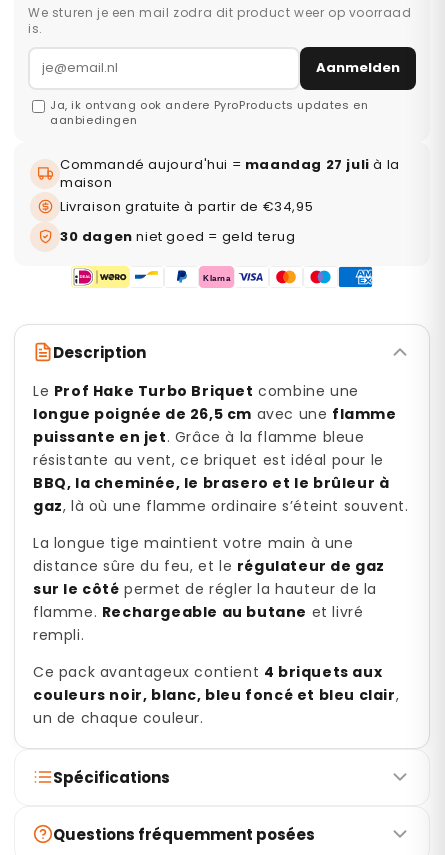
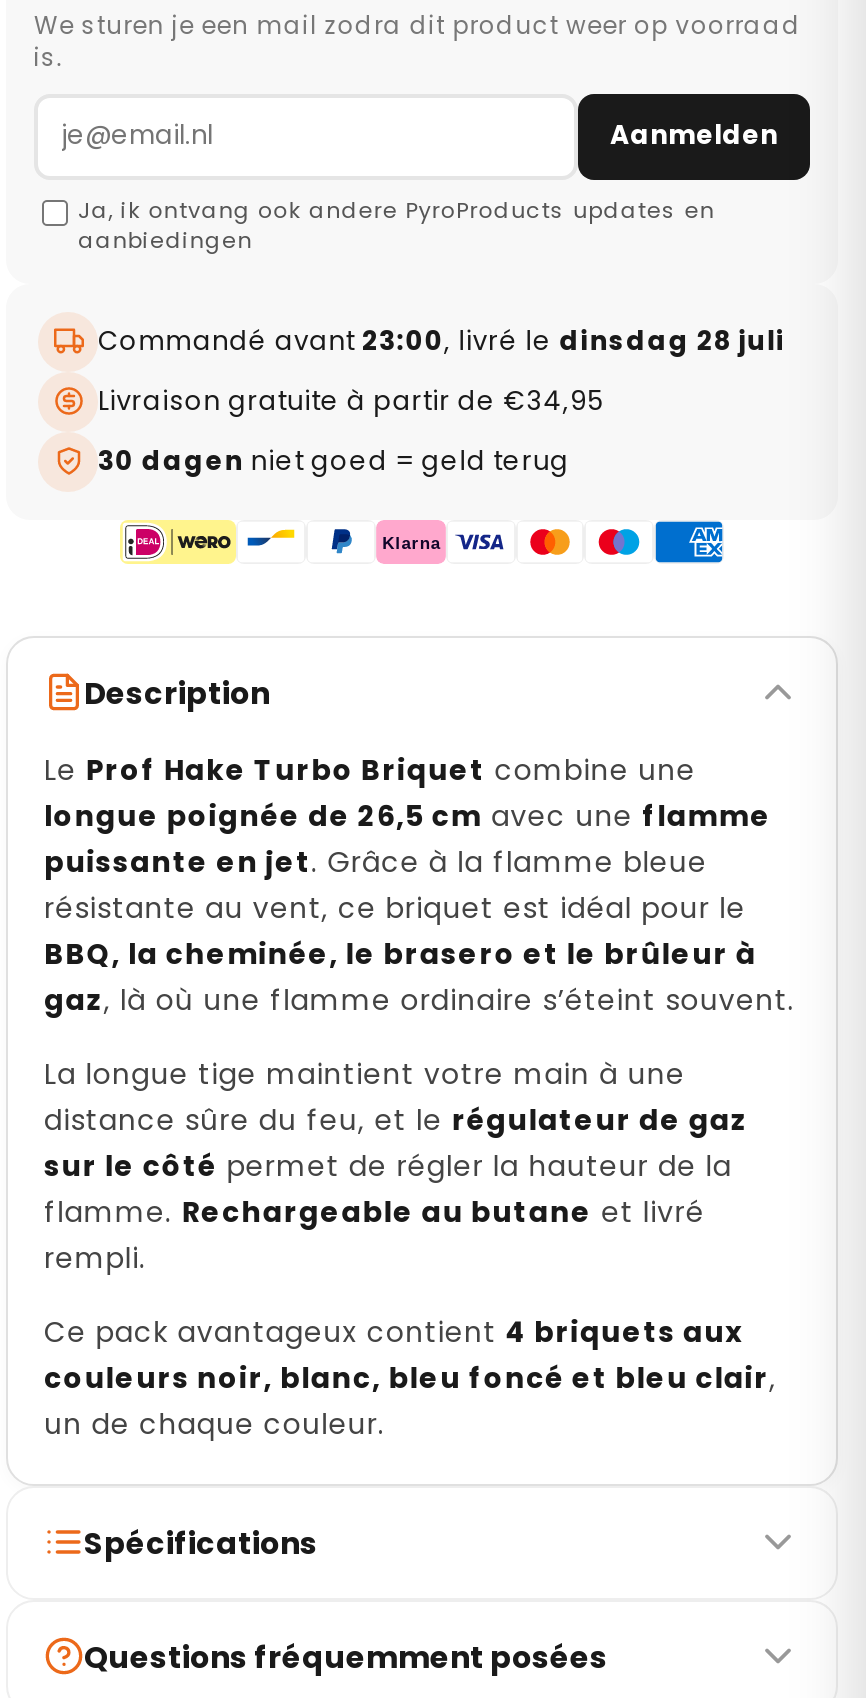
- Commandé aujourd'hui = maandag 27 juli à la
- maison
+ Commandé avant 23:00, livré le dinsdag 28 juli
